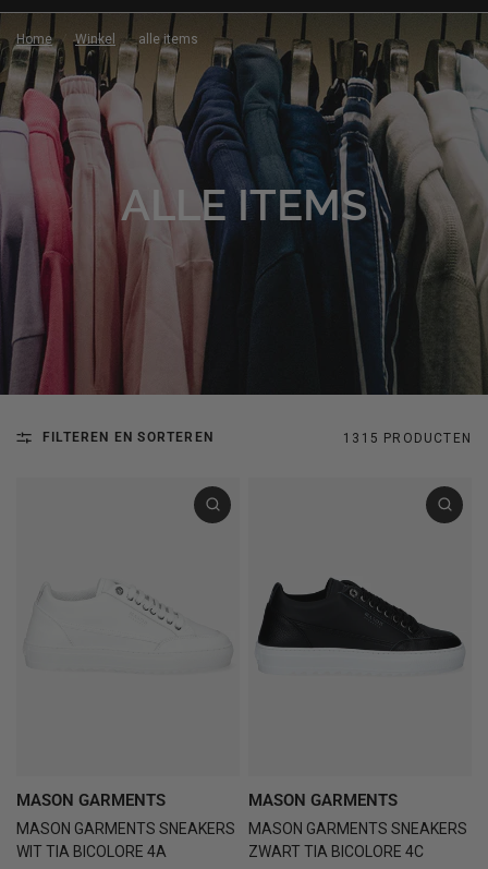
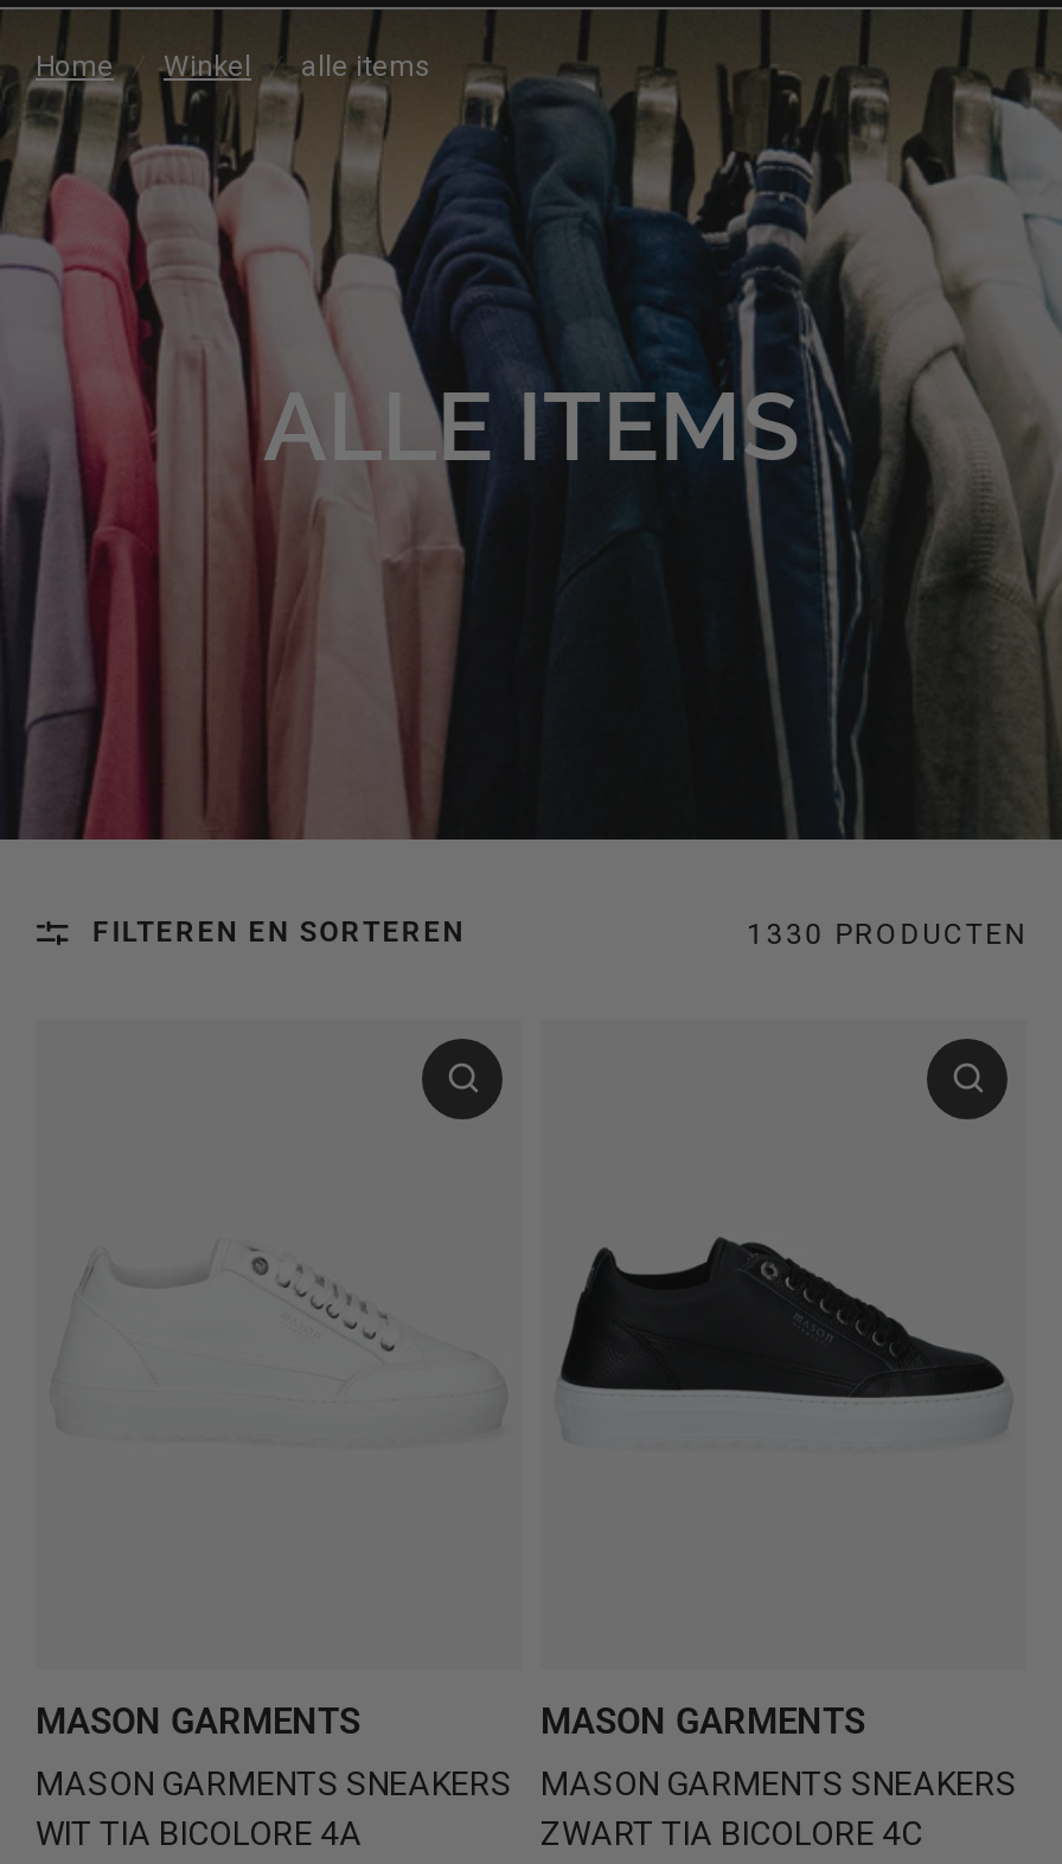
- 1315 PRODUCTEN
+ 1330 PRODUCTEN
